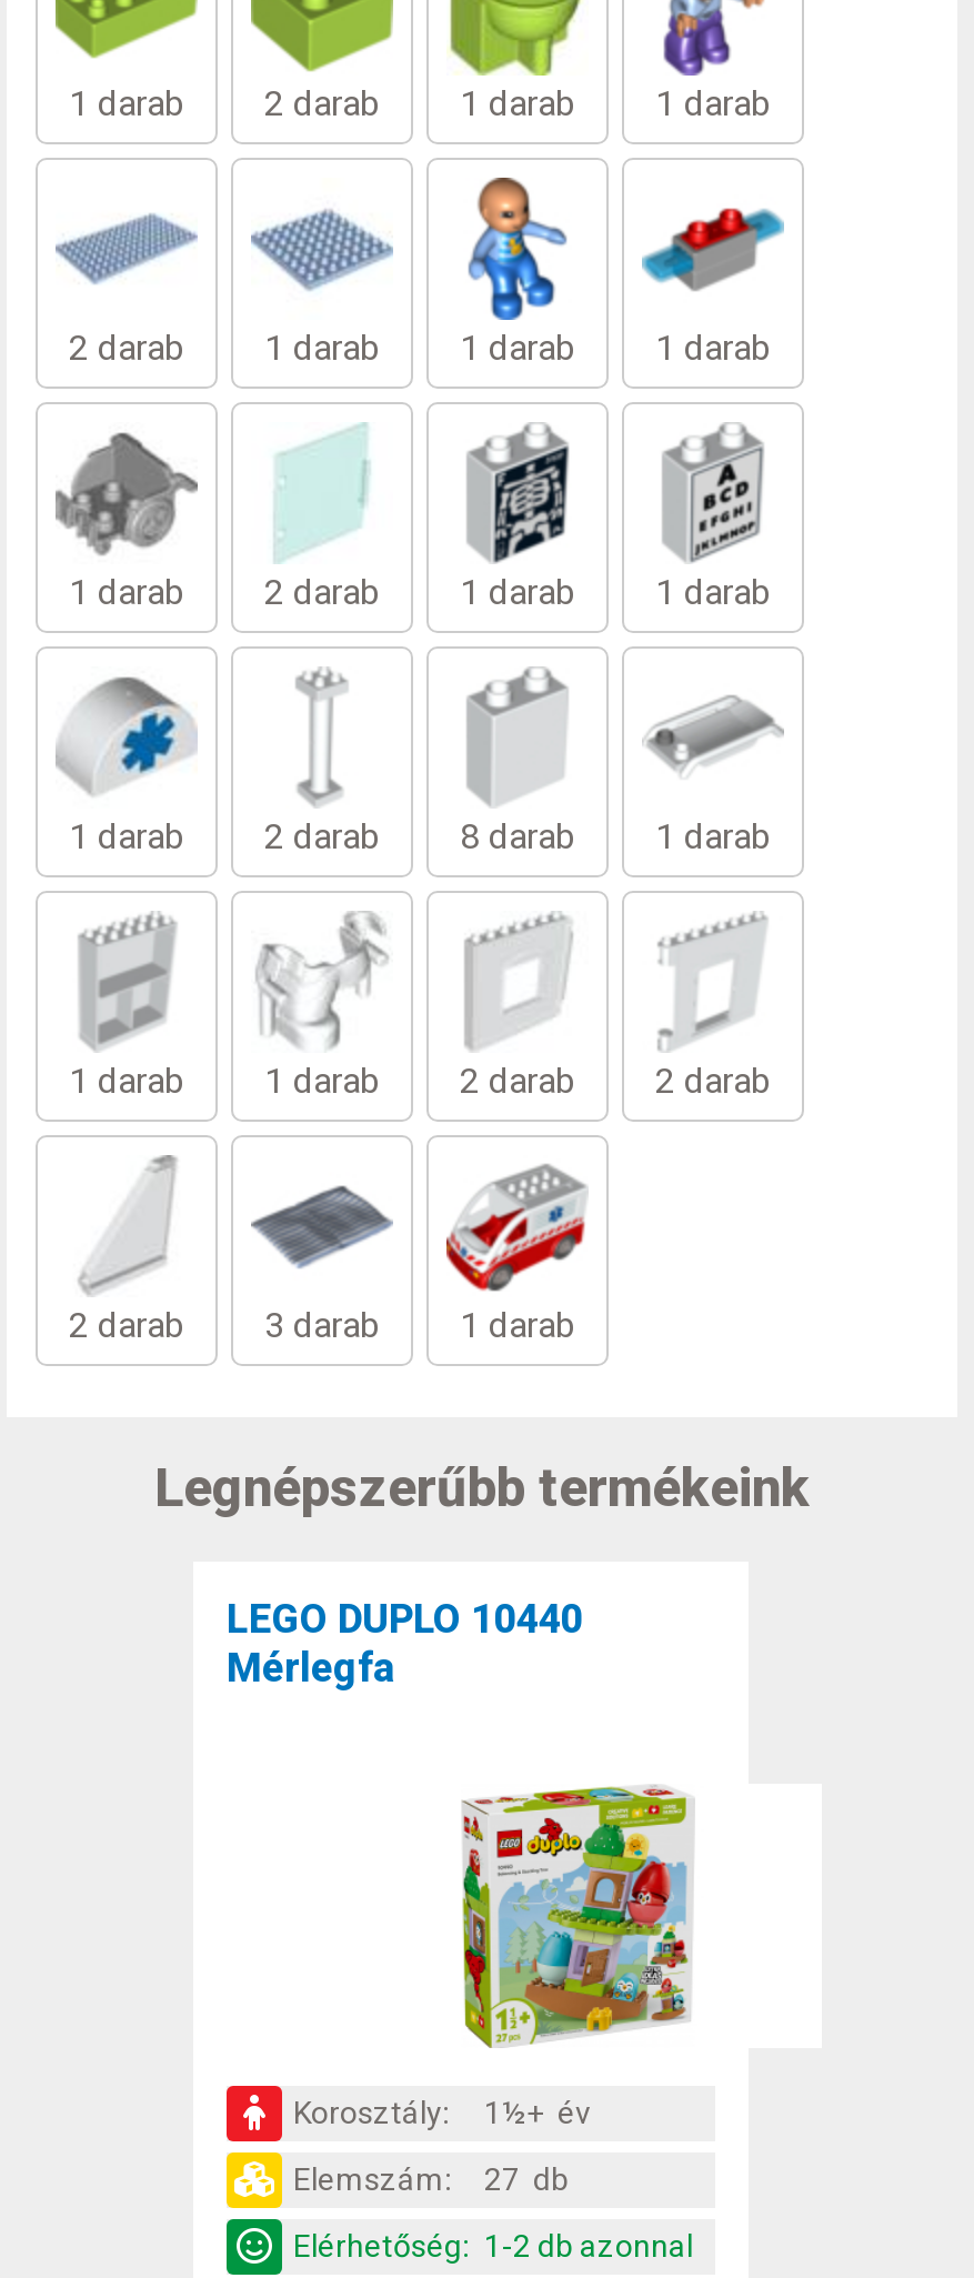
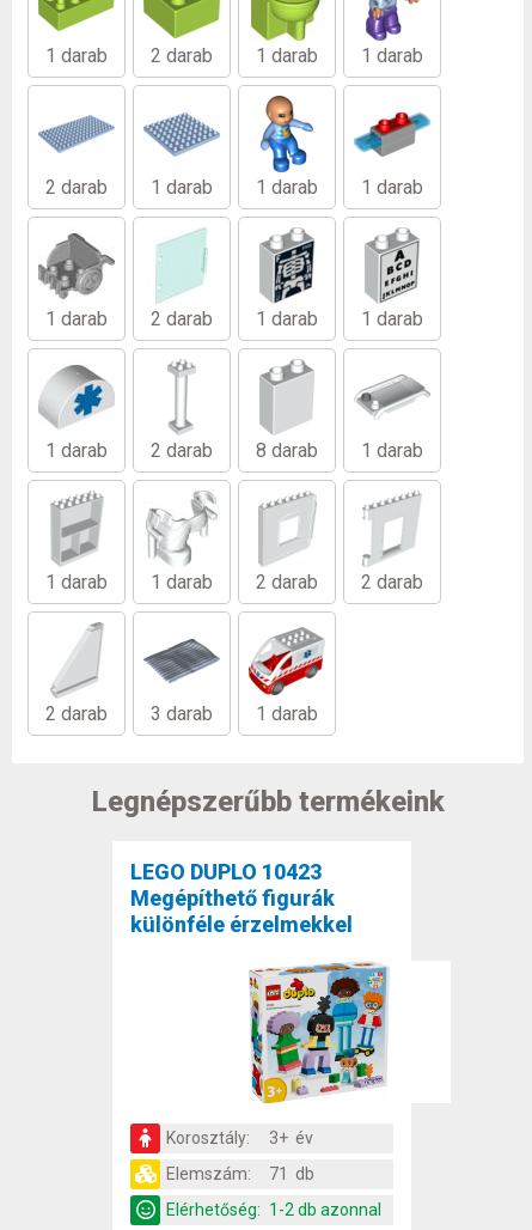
- LEGO DUPLO 10440
- Mérlegfa
+ LEGO DUPLO 10423
+ Megépíthető figurák
+ különféle érzelmekkel

- [image]
- Korosztály: 1½+ év
+ [image]
+ Korosztály: 3+ év

- Elemszám: 27 db
+ Elemszám: 71 db
